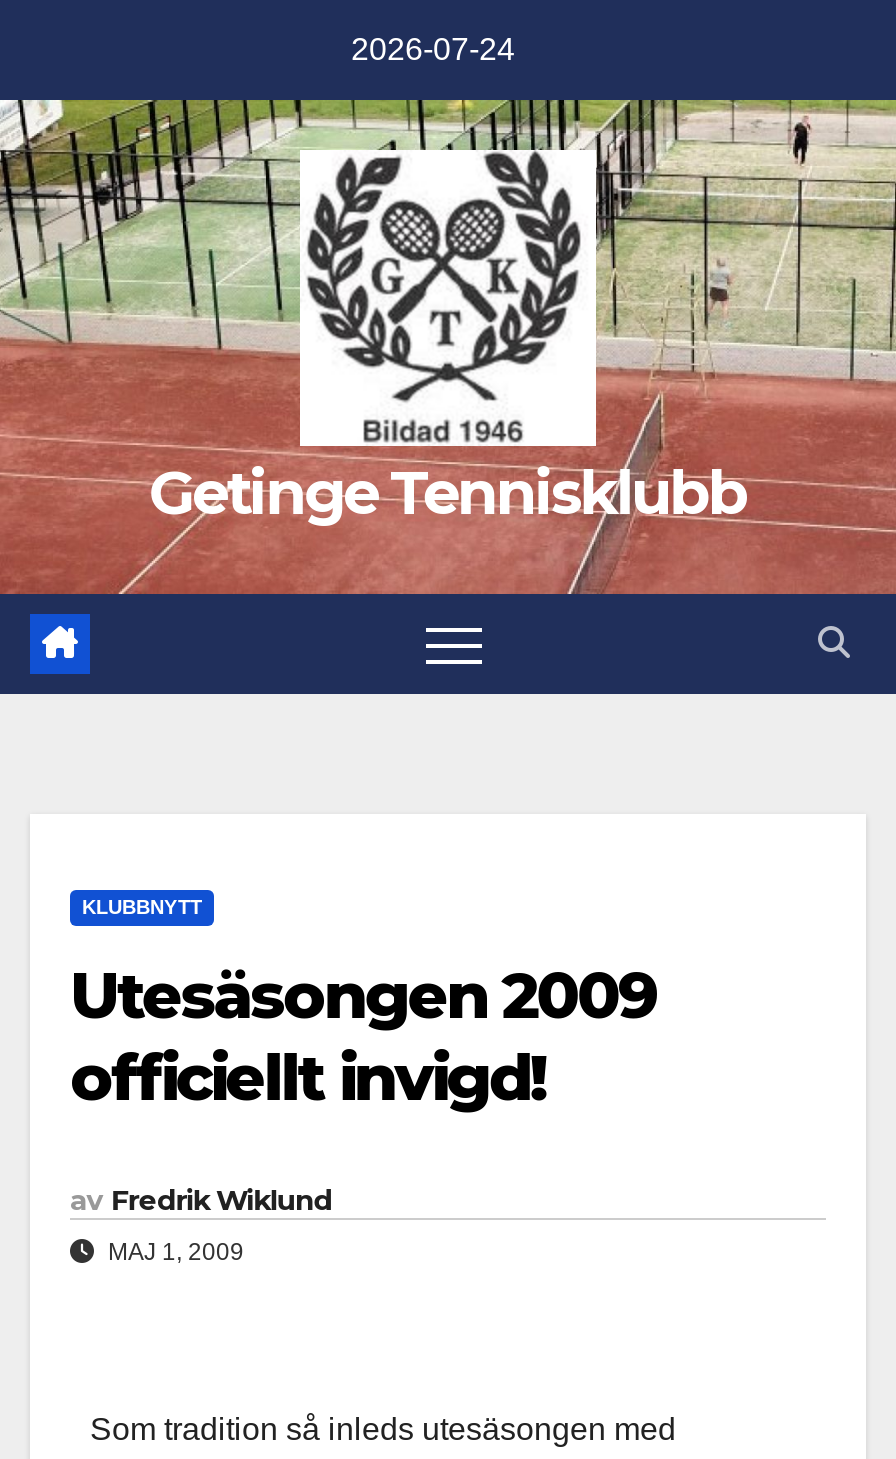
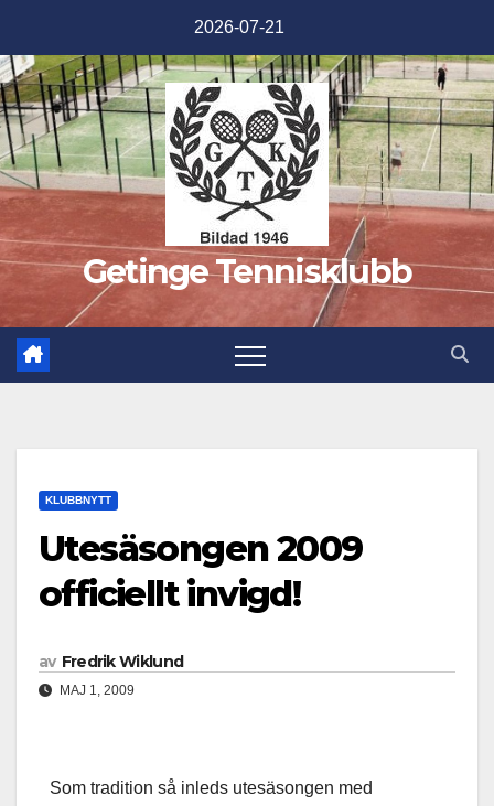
- 2026-07-24
+ 2026-07-21
